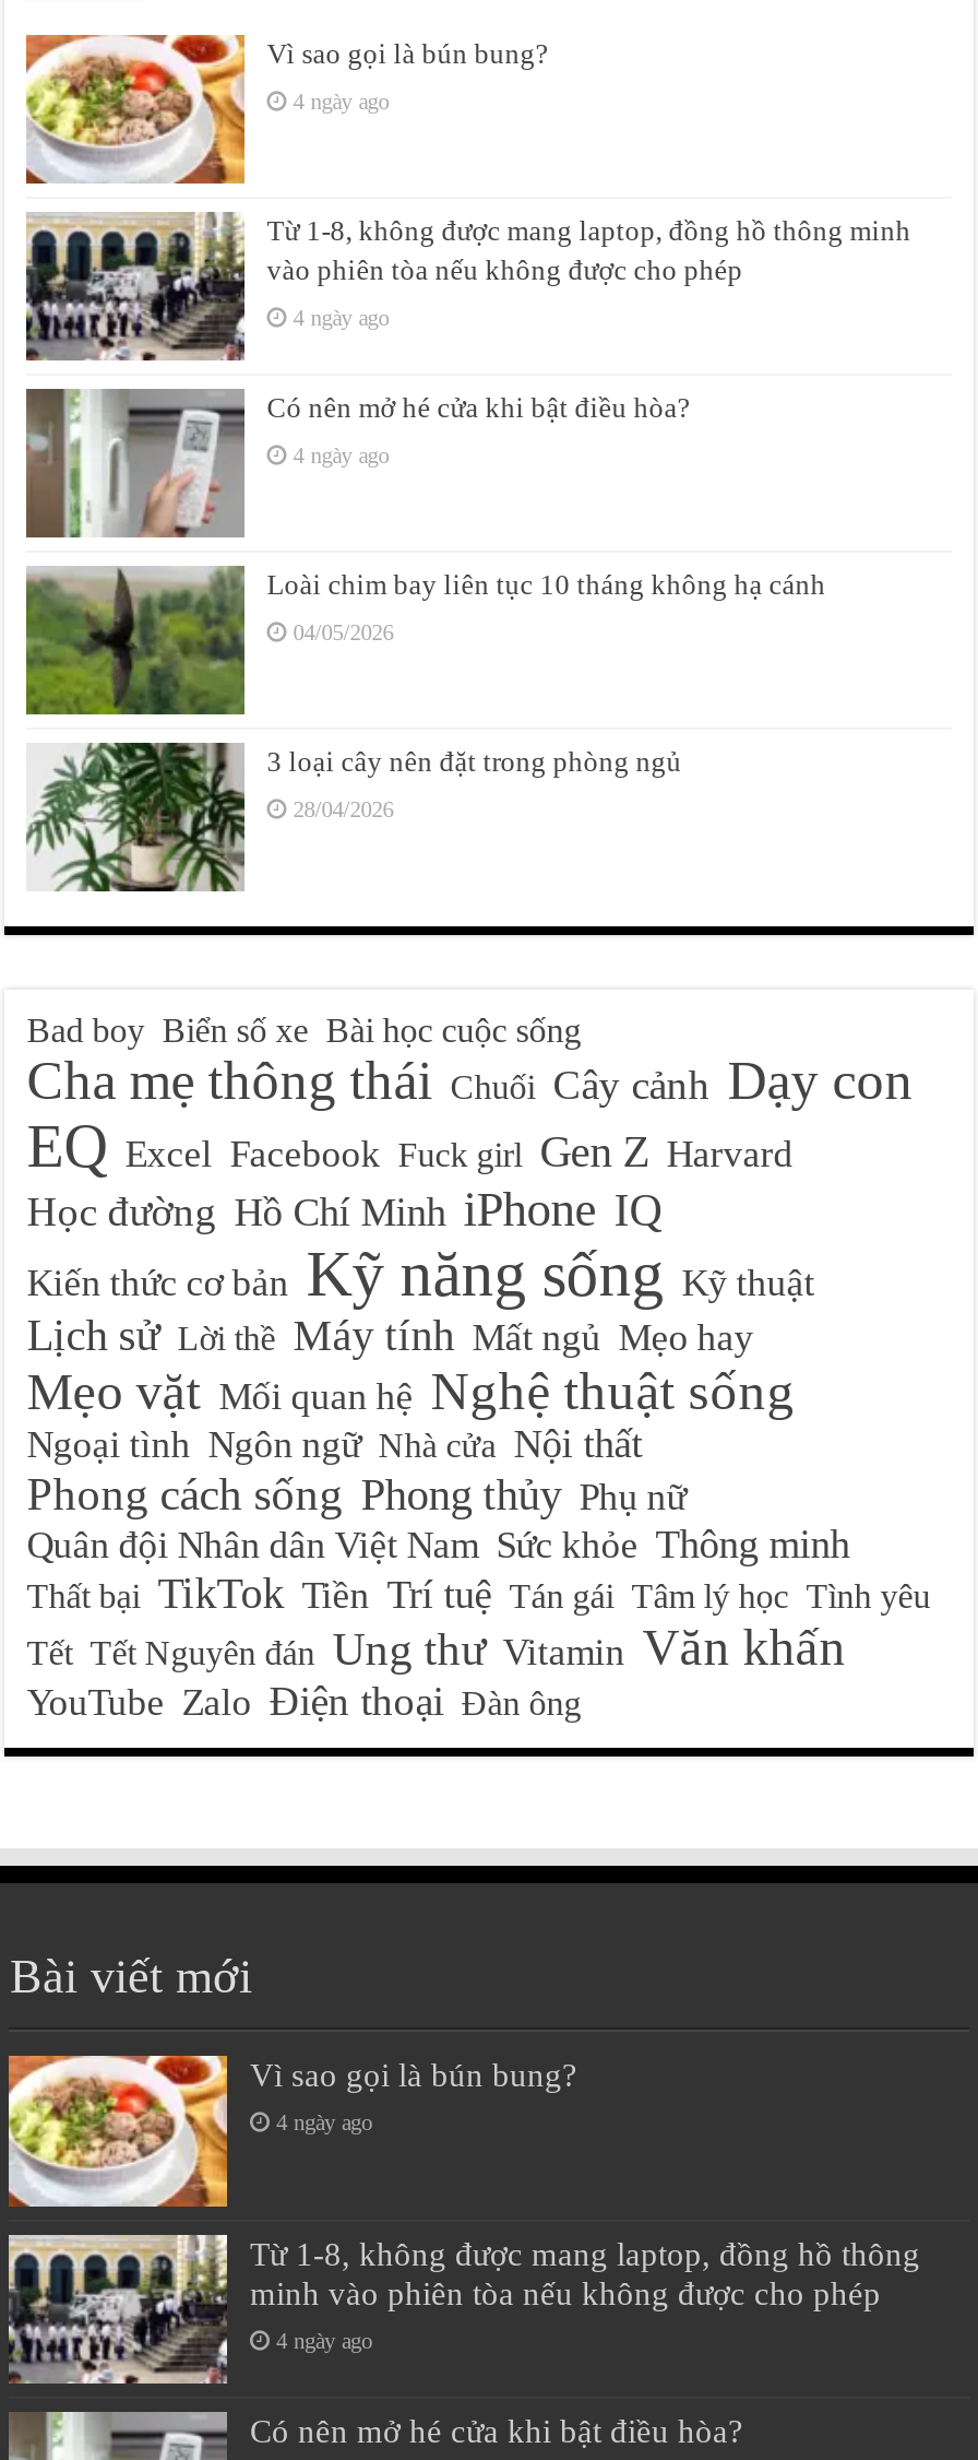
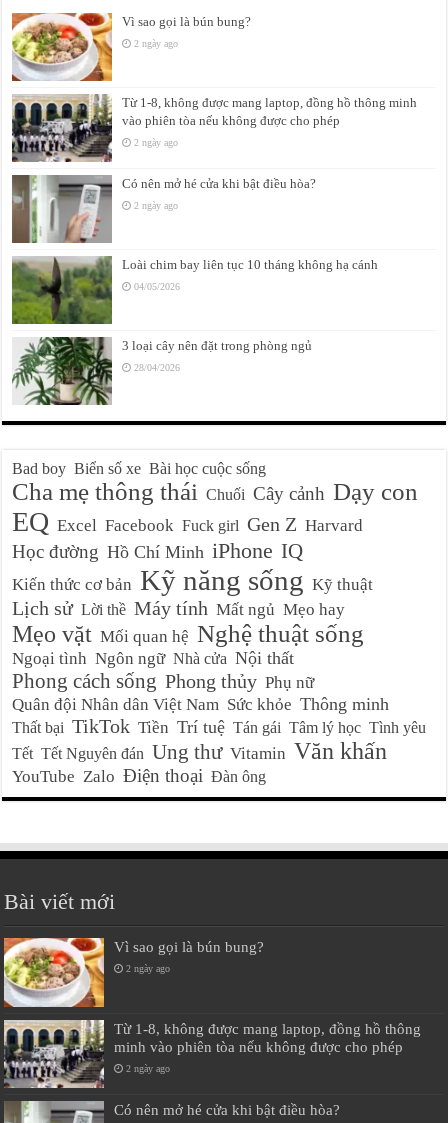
- 4 ngày ago
+ 2 ngày ago

- 4 ngày ago
+ 2 ngày ago

- 4 ngày ago
+ 2 ngày ago

- 4 ngày ago
+ 2 ngày ago

- 4 ngày ago
+ 2 ngày ago
